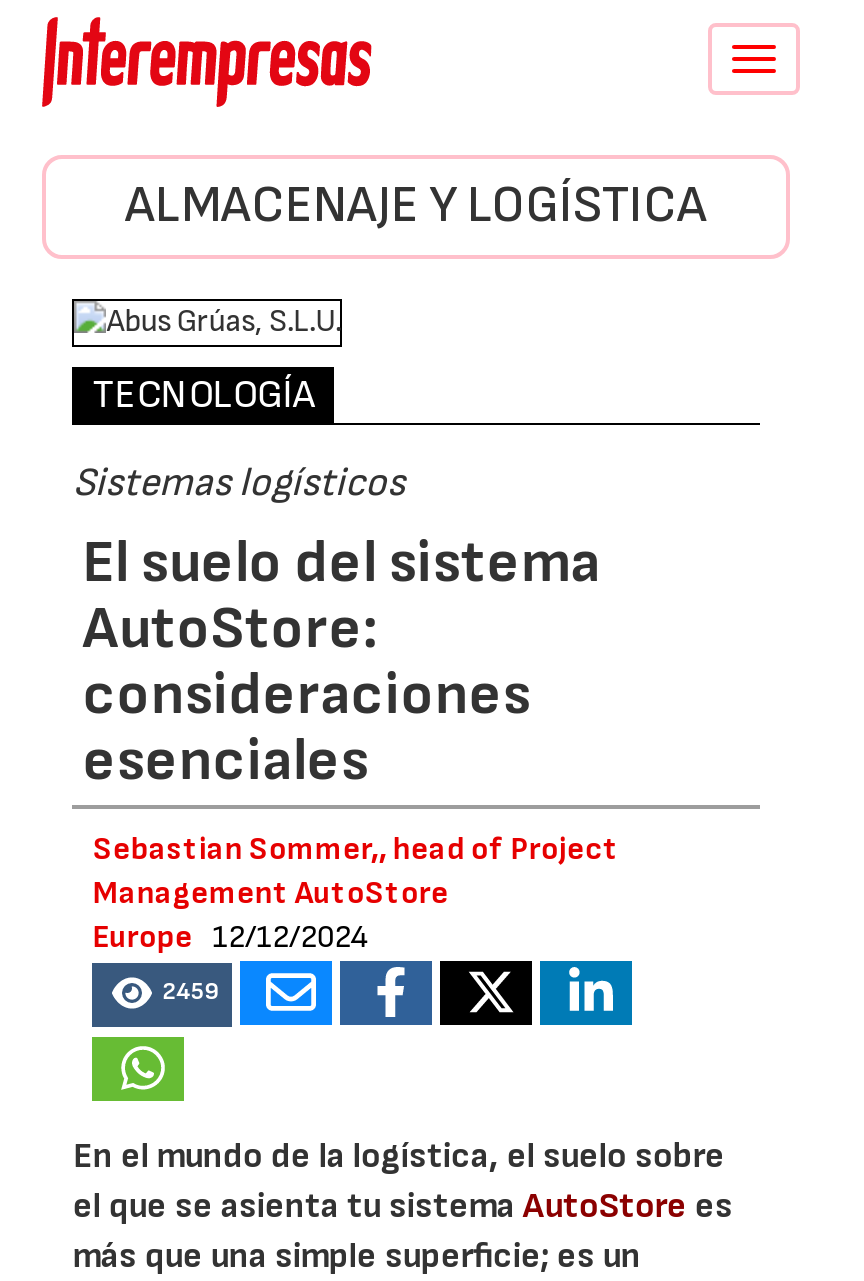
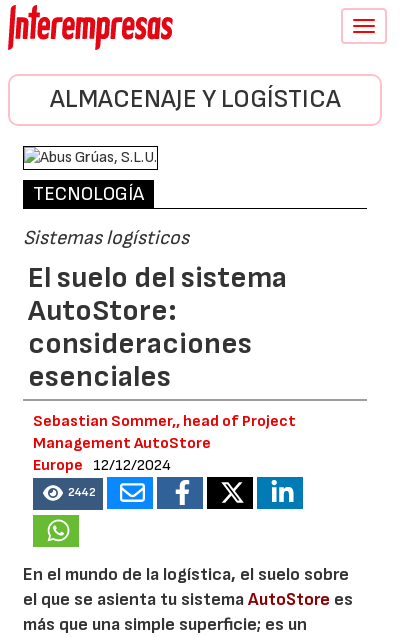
- 2459
+ 2442
